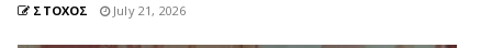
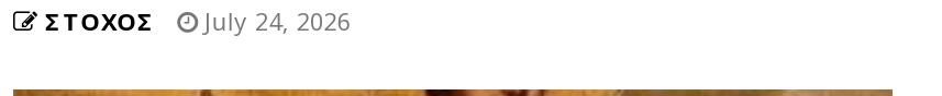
- ΣΤΟΧΟΣ July 21, 2026
+ ΣΤΟΧΟΣ July 24, 2026
